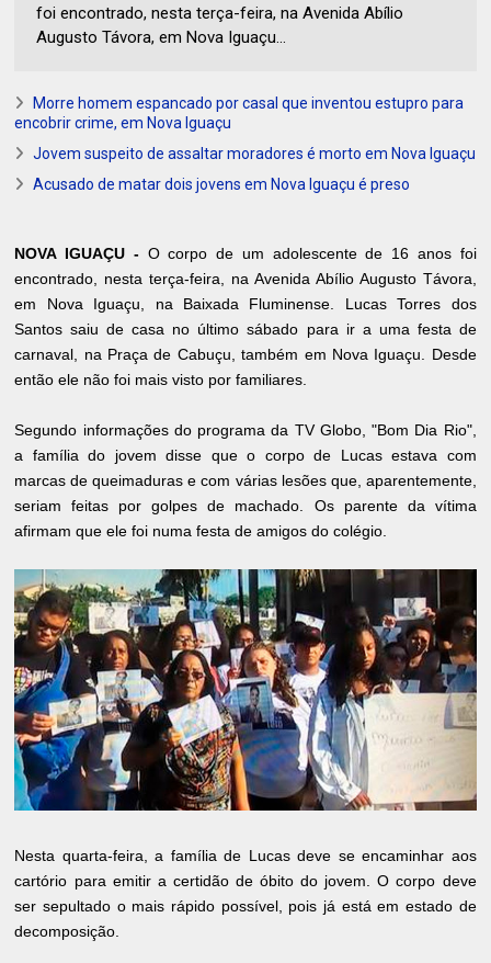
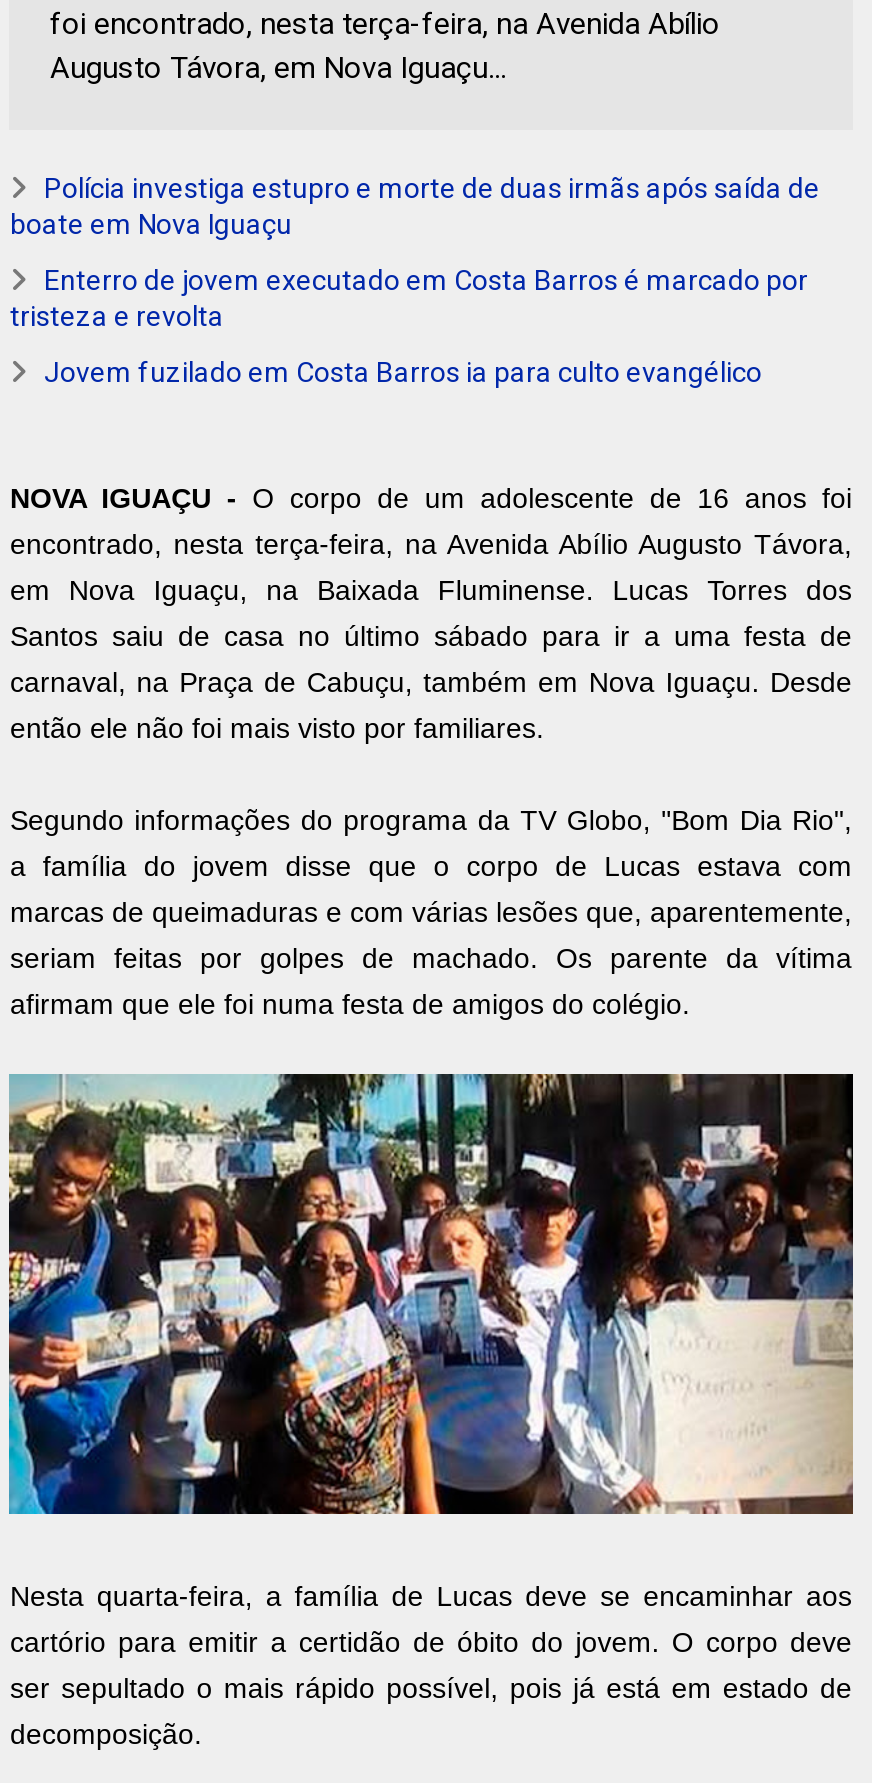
- Morre homem espancado por casal que inventou estupro para
- encobrir crime, em Nova Iguaçu
+ Polícia investiga estupro e morte de duas irmãs após saída de
+ boate em Nova Iguaçu

- Jovem suspeito de assaltar moradores é morto em Nova Iguaçu
+ Enterro de jovem executado em Costa Barros é marcado por
+ tristeza e revolta

- Acusado de matar dois jovens em Nova Iguaçu é preso
+ Jovem fuzilado em Costa Barros ia para culto evangélico
